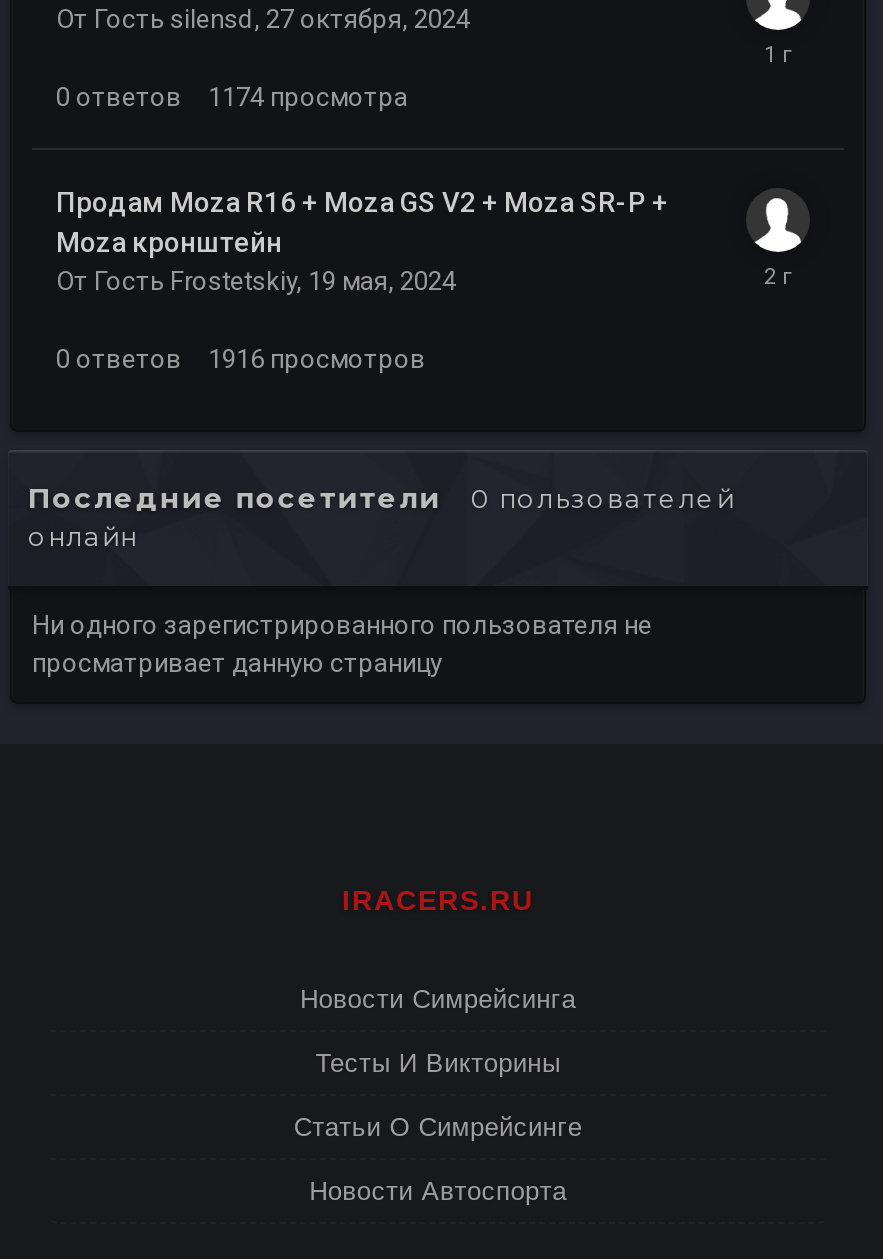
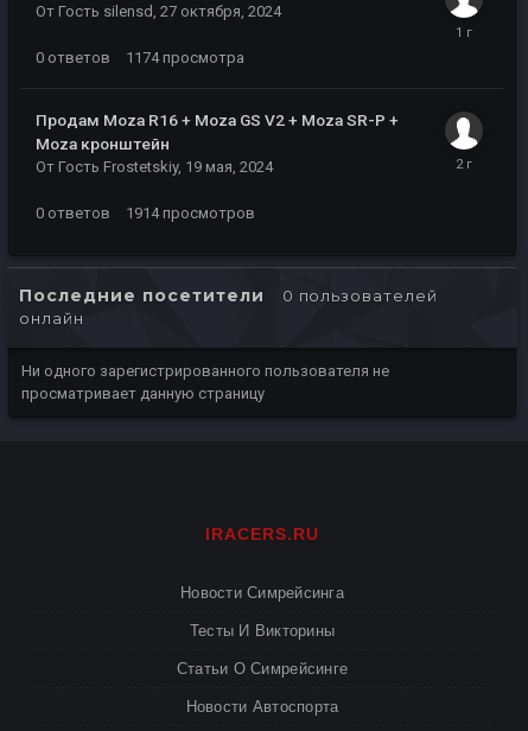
- 1916 просмотров
+ 1914 просмотров
